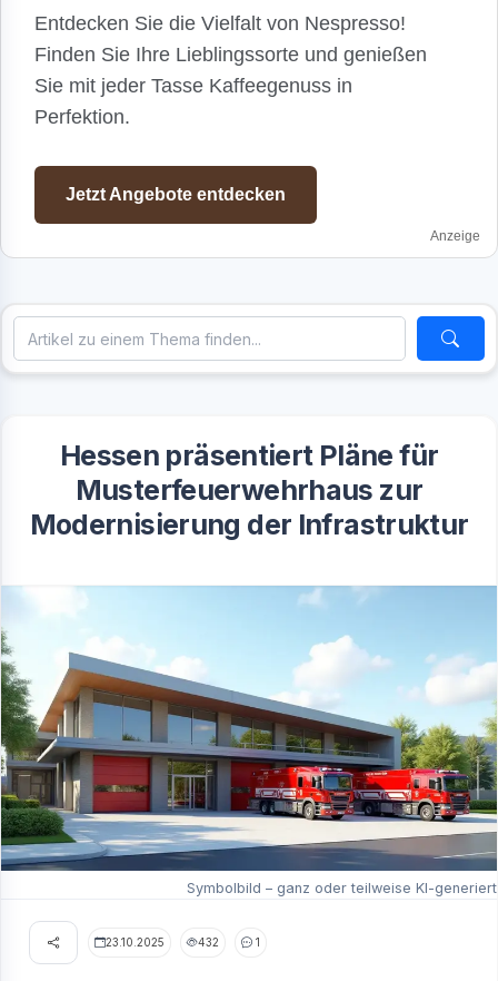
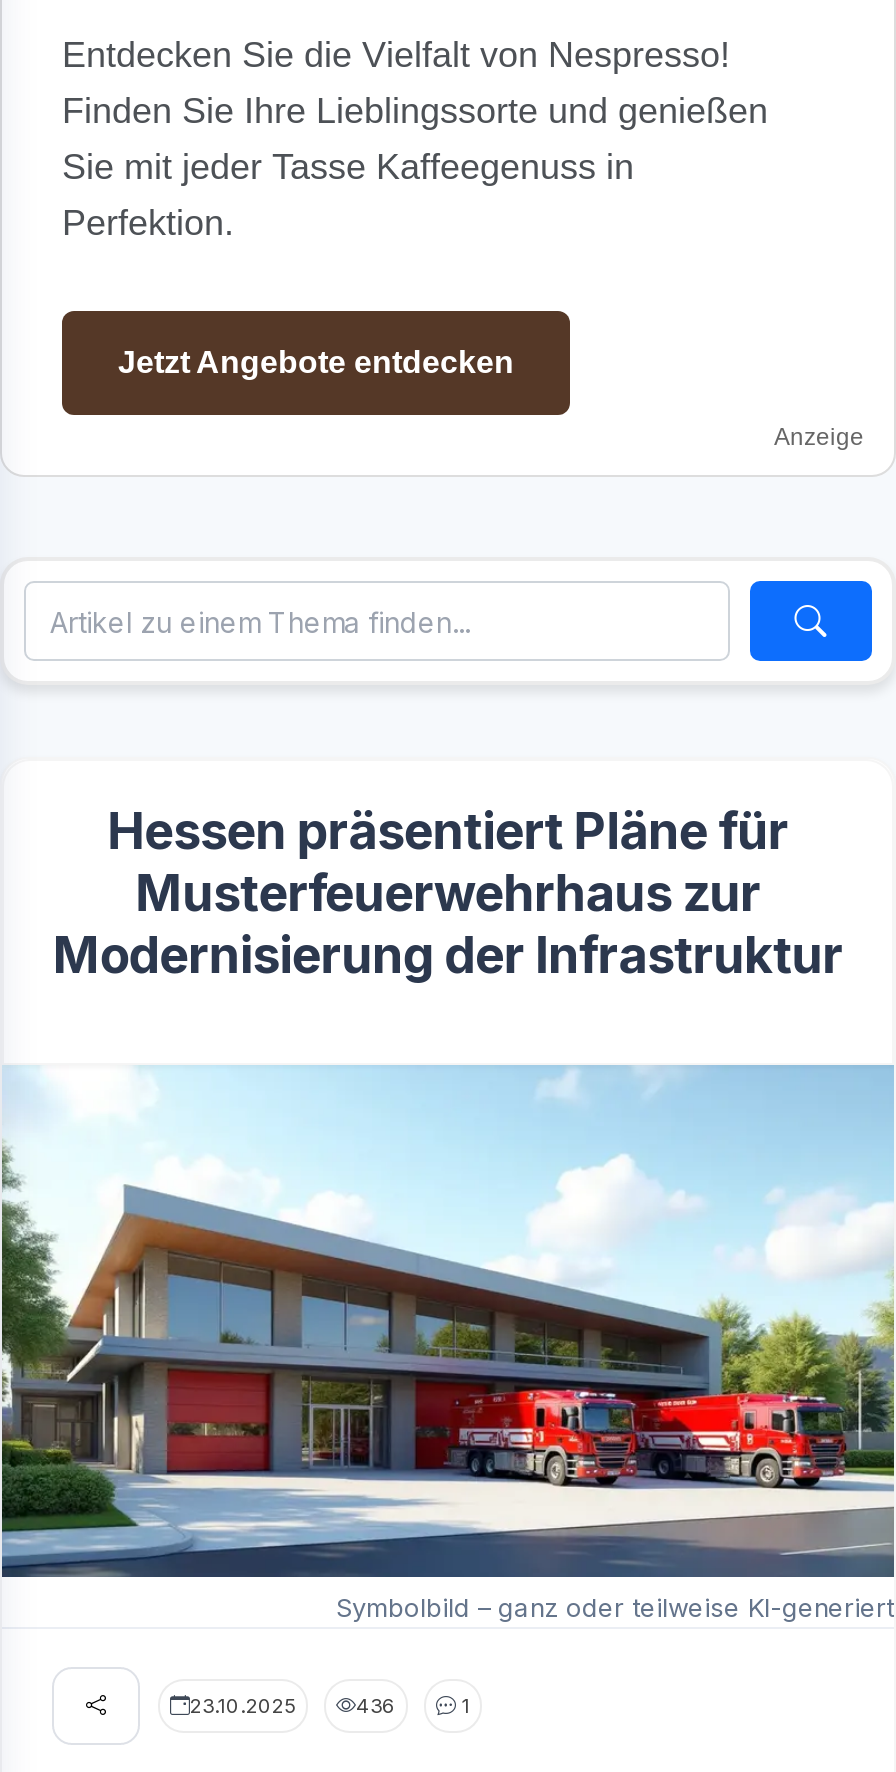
- 432
+ 436
